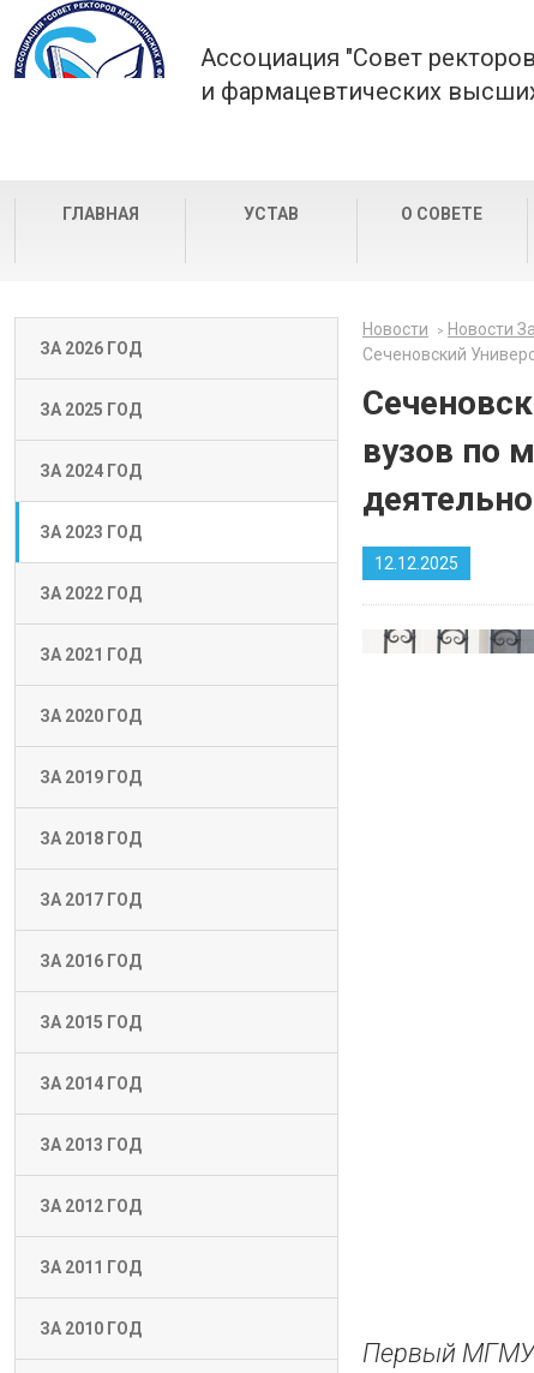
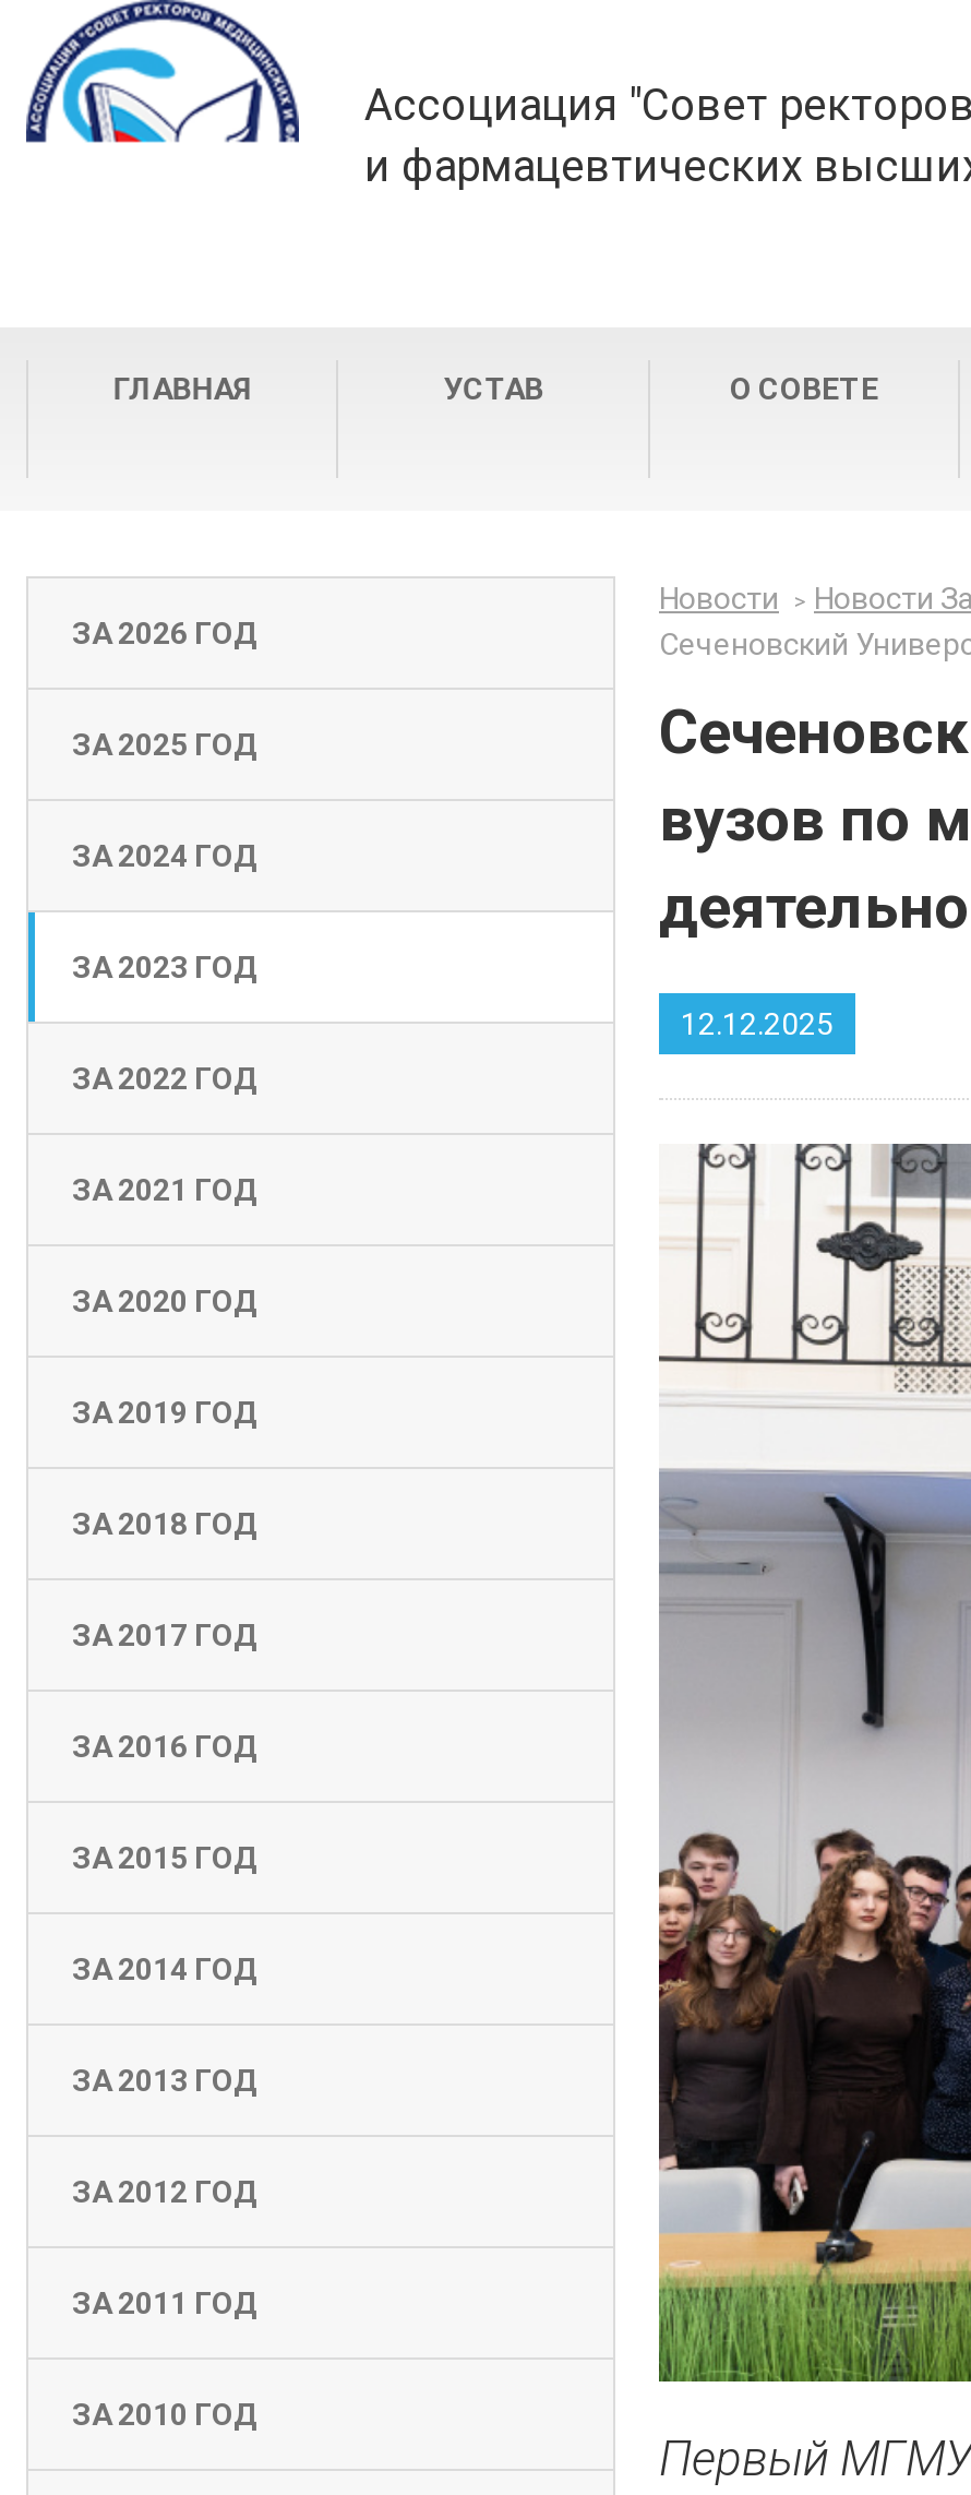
+ [image]

+ [image]
